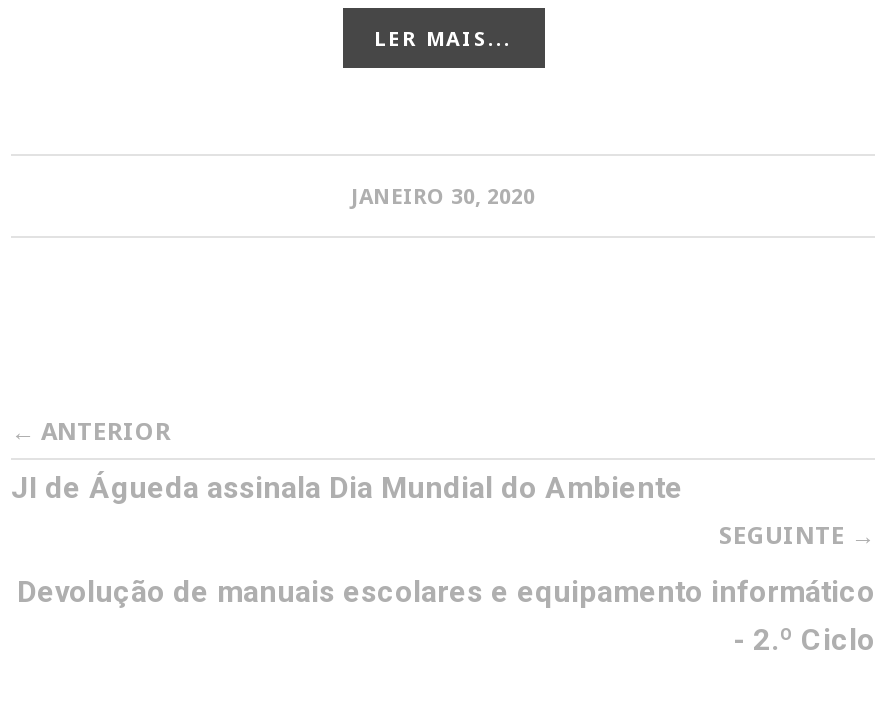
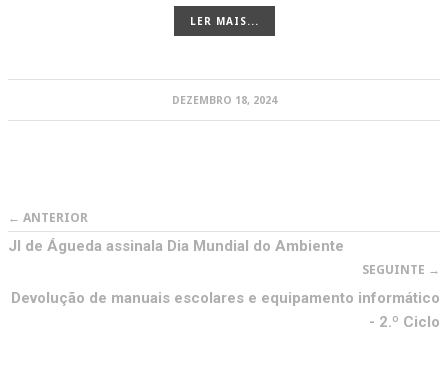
- JANEIRO 30, 2020
+ DEZEMBRO 18, 2024
